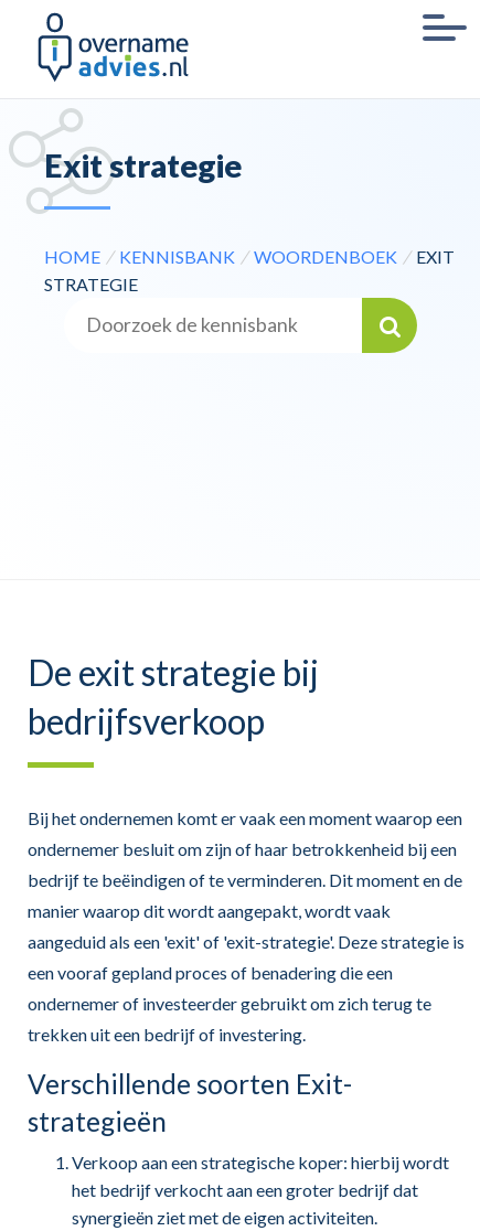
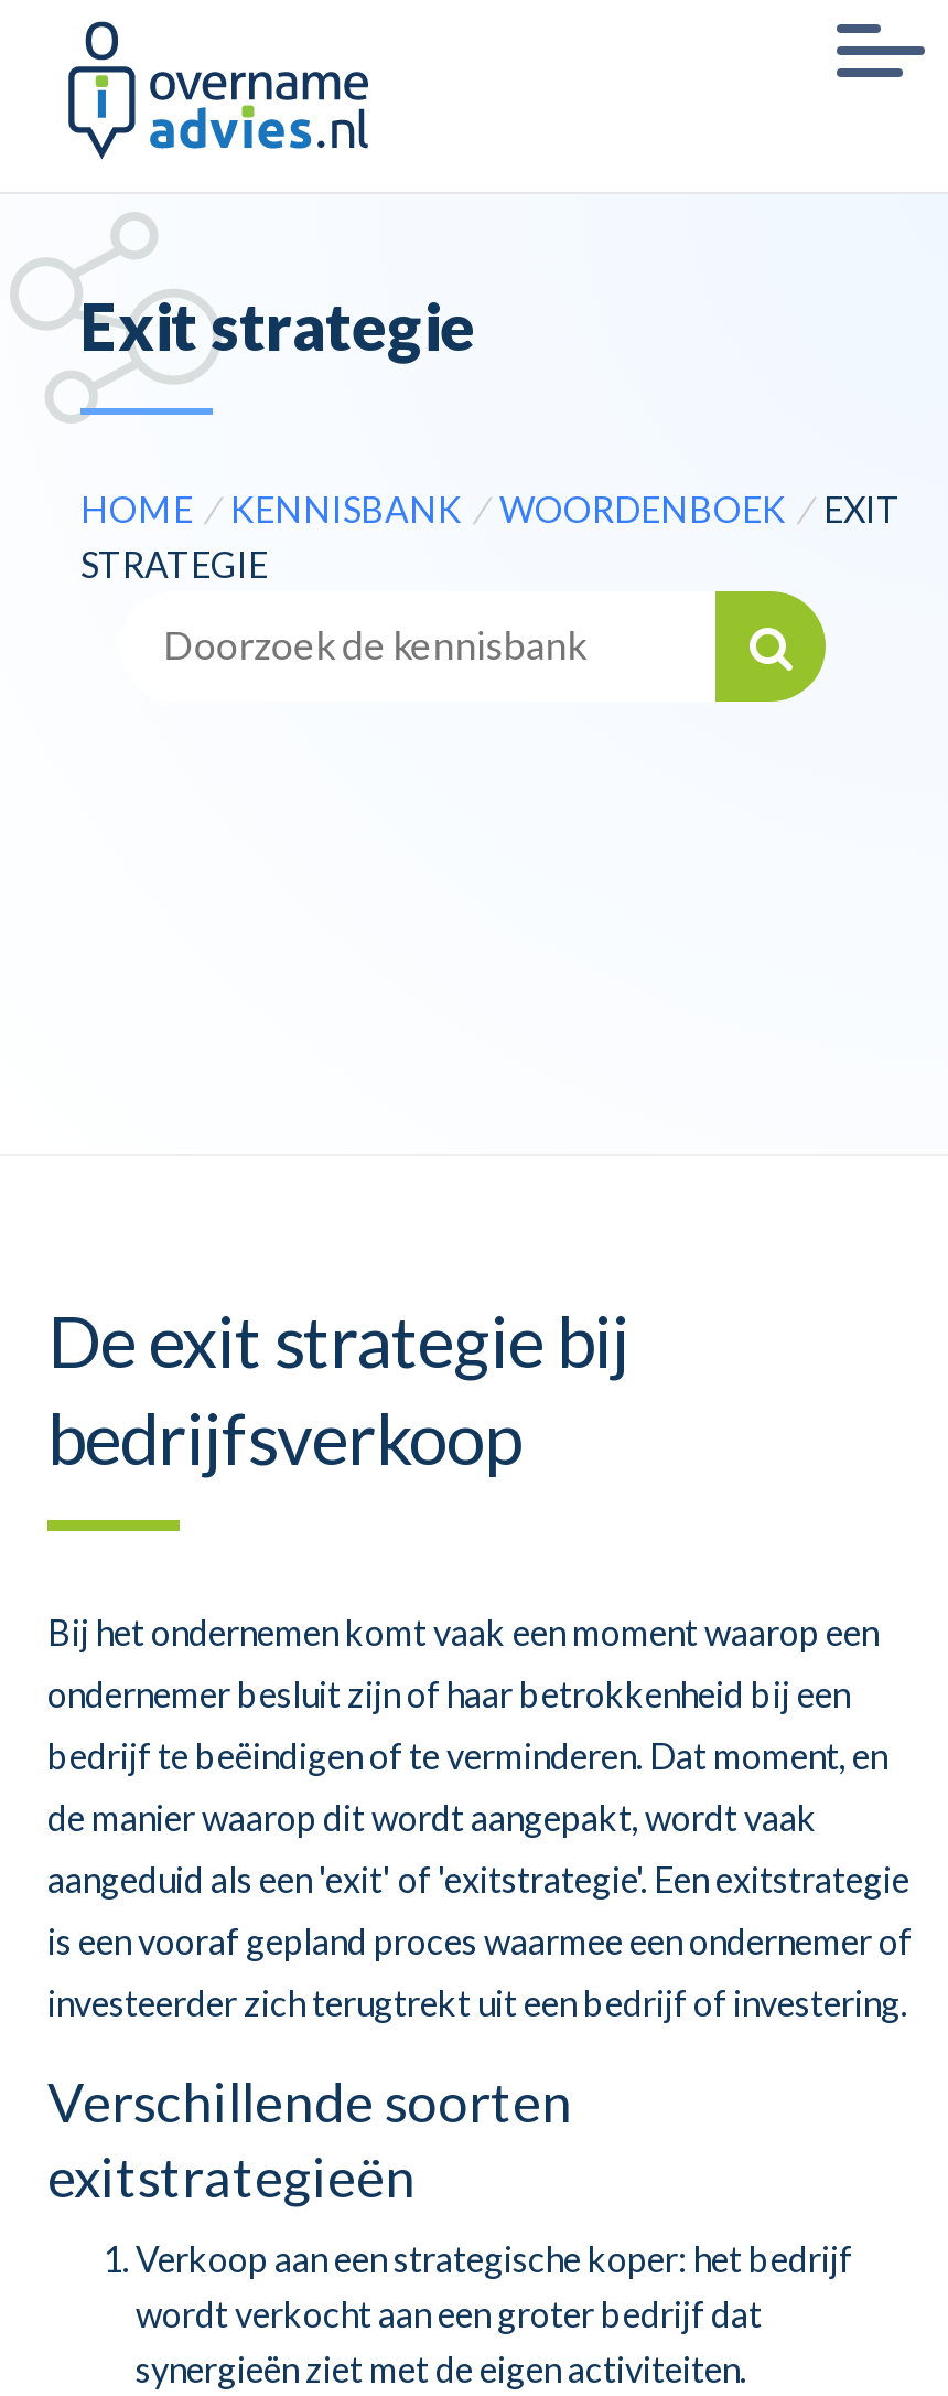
- Bij het ondernemen komt er vaak een moment waarop een
- ondernemer besluit om zijn of haar betrokkenheid bij een
- bedrijf te beëindigen of te verminderen. Dit moment en de
- manier waarop dit wordt aangepakt, wordt vaak
- aangeduid als een 'exit' of 'exit-strategie'. Deze strategie is
- een vooraf gepland proces of benadering die een
- ondernemer of investeerder gebruikt om zich terug te
- trekken uit een bedrijf of investering.
- Verschillende soorten Exit-
- strategieën
- Verkoop aan een strategische koper: hierbij wordt
- het bedrijf verkocht aan een groter bedrijf dat
+ Bij het ondernemen komt vaak een moment waarop een
+ ondernemer besluit zijn of haar betrokkenheid bij een
+ bedrijf te beëindigen of te verminderen. Dat moment, en
+ de manier waarop dit wordt aangepakt, wordt vaak
+ aangeduid als een 'exit' of 'exitstrategie'. Een exitstrategie
+ is een vooraf gepland proces waarmee een ondernemer of
+ investeerder zich terugtrekt uit een bedrijf of investering.
+ Verschillende soorten
+ exitstrategieën
+ Verkoop aan een strategische koper: het bedrijf
+ wordt verkocht aan een groter bedrijf dat
